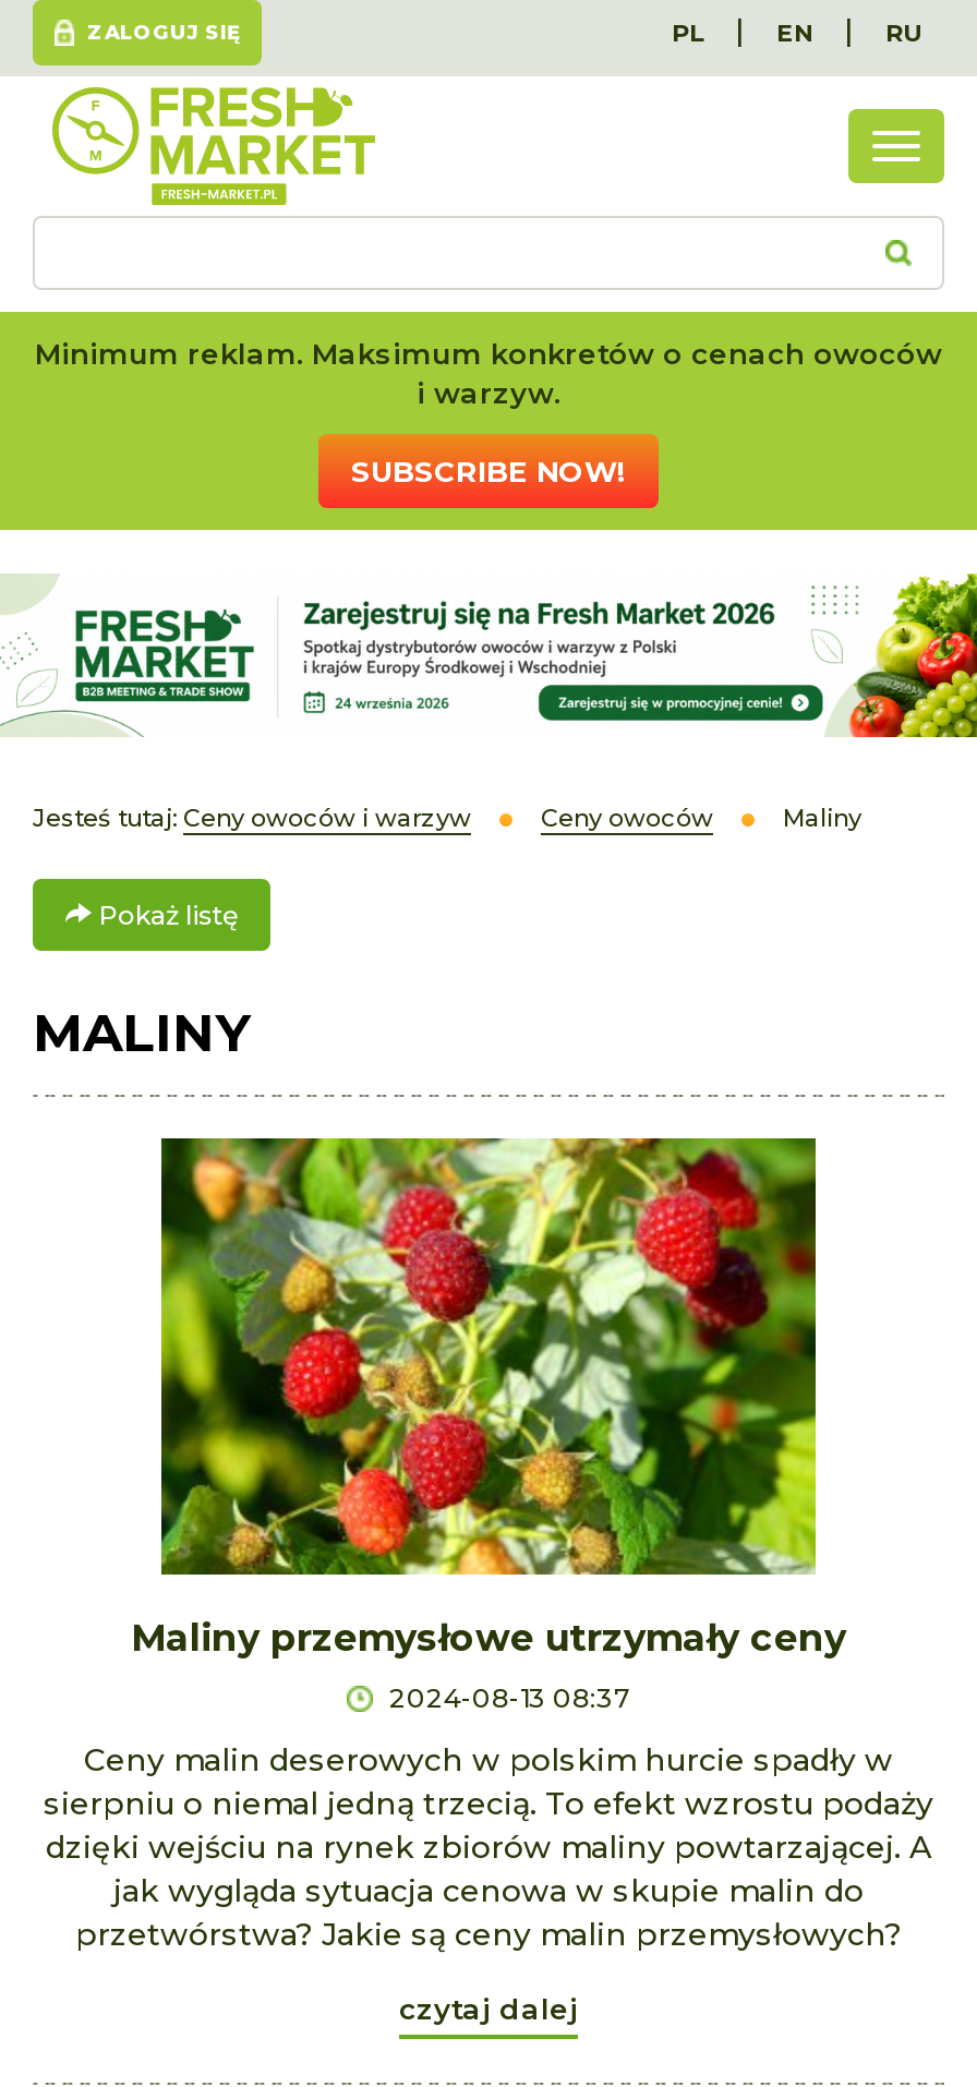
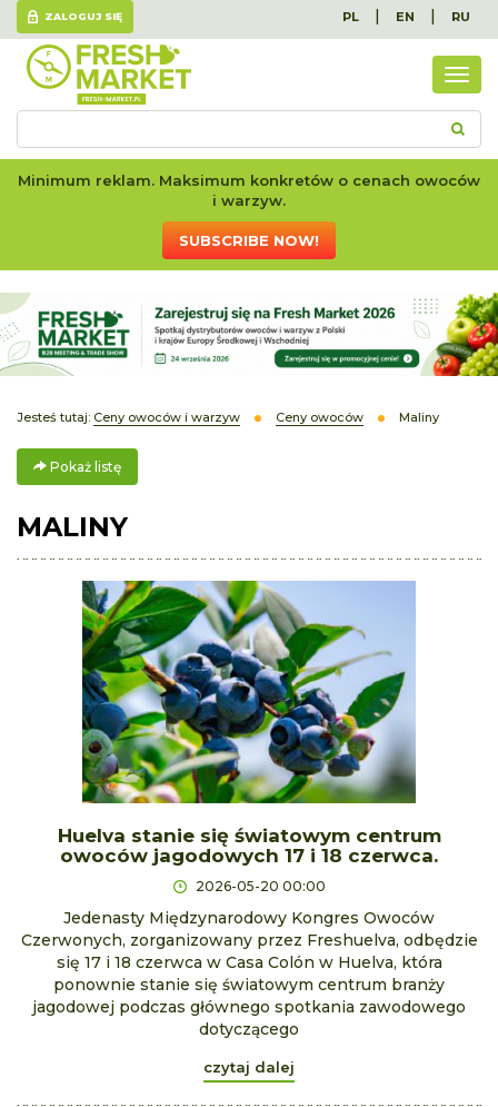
- [image]
+ [image]

- Maliny przemysłowe utrzymały ceny
+ Huelva stanie się światowym centrum
+ owoców jagodowych 17 i 18 czerwca.

- 2024-08-13 08:37
+ 2026-05-20 00:00

- Ceny malin deserowych w polskim hurcie spadły w
- sierpniu o niemal jedną trzecią. To efekt wzrostu podaży
- dzięki wejściu na rynek zbiorów maliny powtarzającej. A
- jak wygląda sytuacja cenowa w skupie malin do
- przetwórstwa? Jakie są ceny malin przemysłowych?
+ Jedenasty Międzynarodowy Kongres Owoców
+ Czerwonych, zorganizowany przez Freshuelva, odbędzie
+ się 17 i 18 czerwca w Casa Colón w Huelva, która
+ ponownie stanie się światowym centrum branży
+ jagodowej podczas głównego spotkania zawodowego
+ dotyczącego
